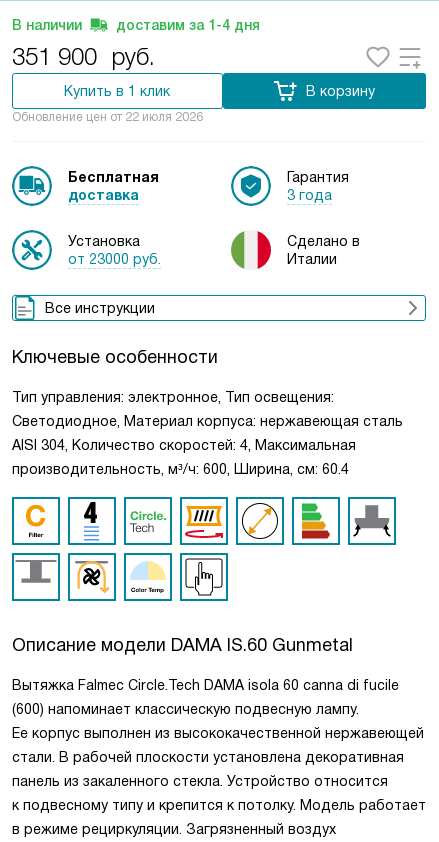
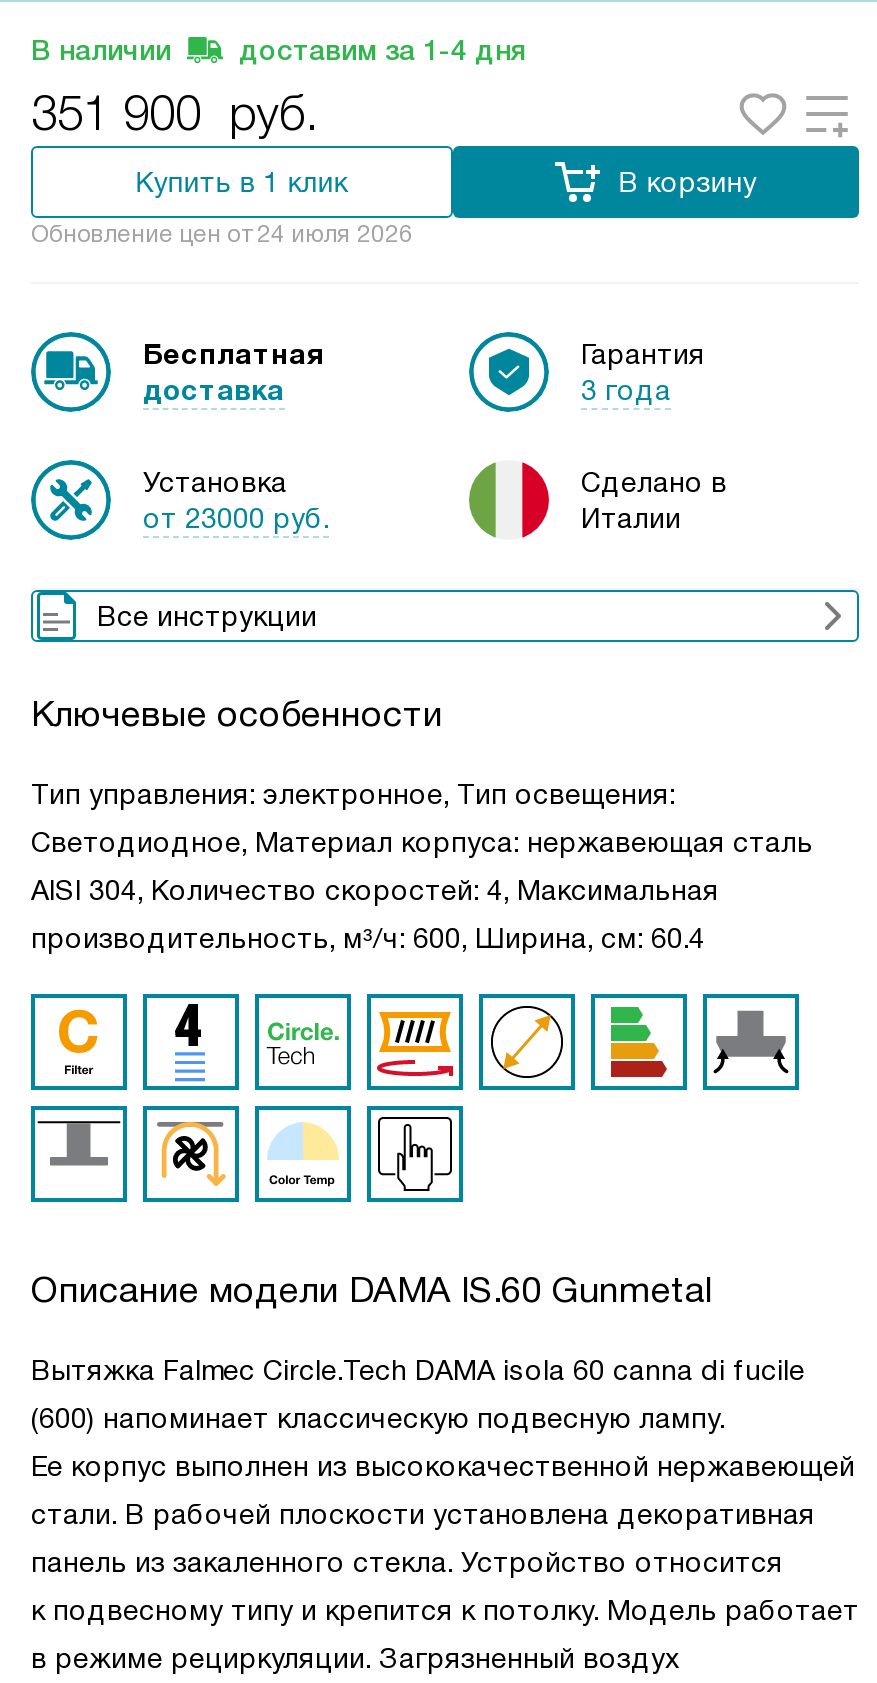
- Обновление цен от 22 июля 2026
+ Обновление цен от 24 июля 2026
